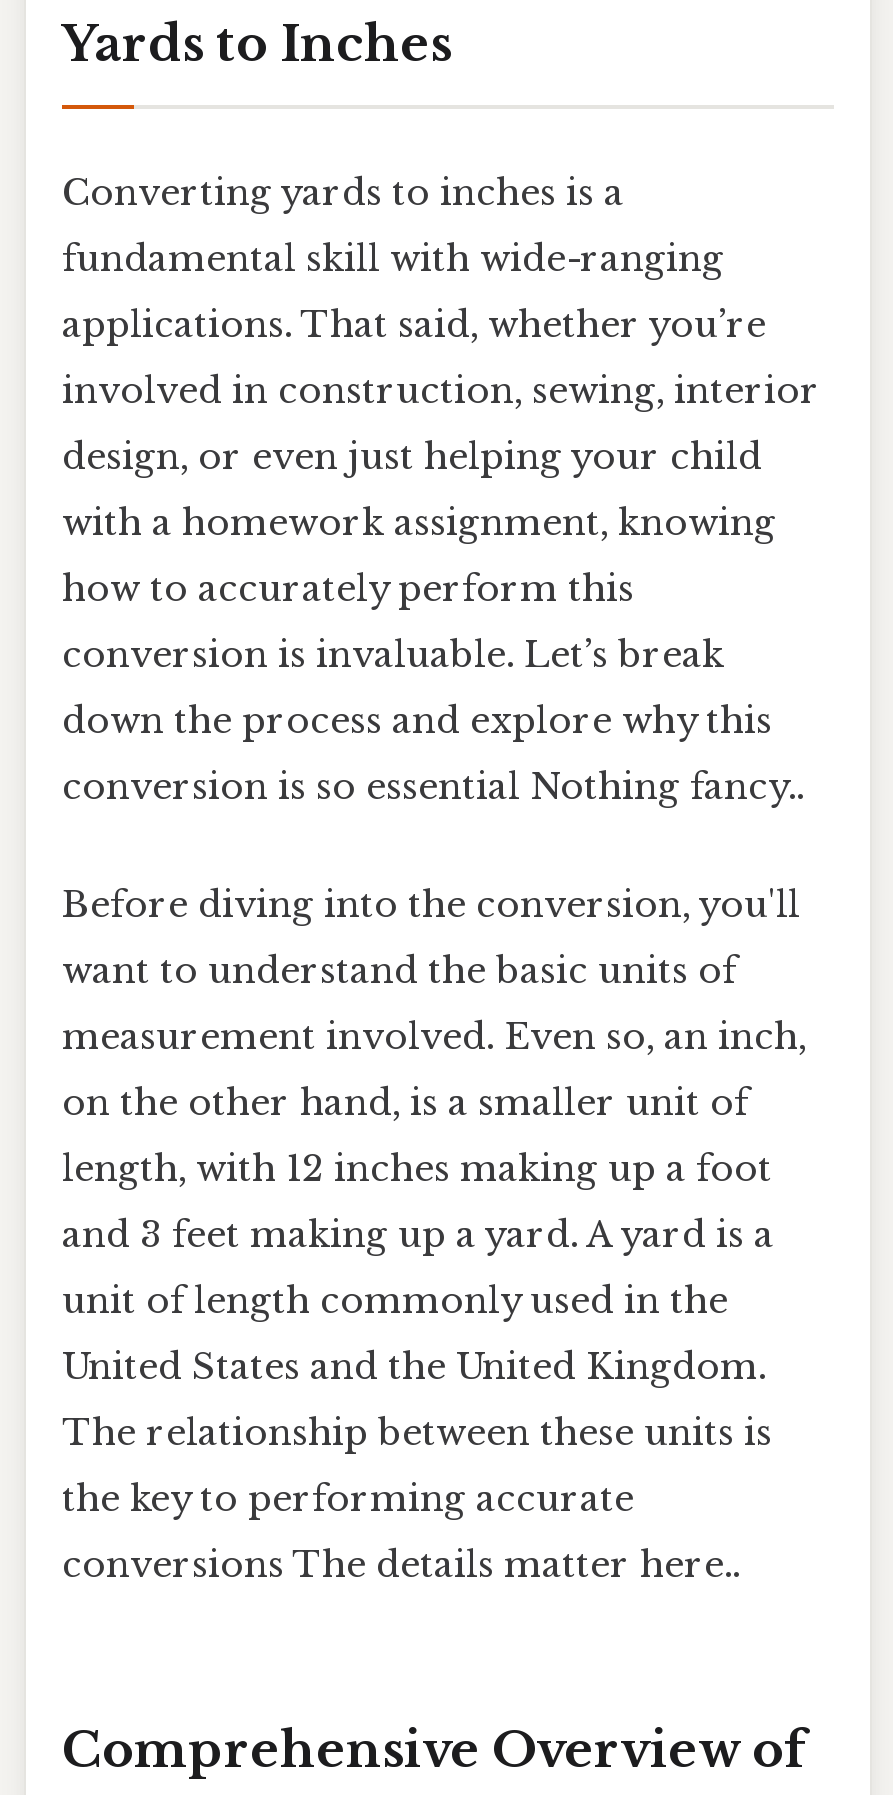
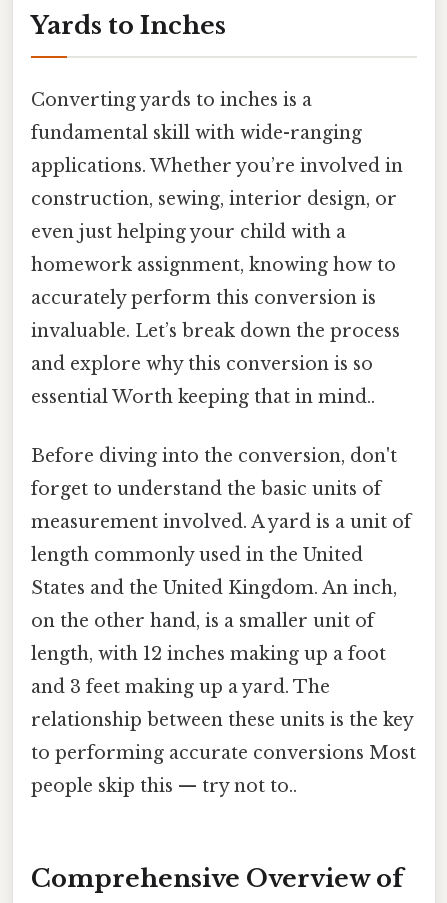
- applications. That said, whether you’re
- involved in construction, sewing, interior
- design, or even just helping your child
- with a homework assignment, knowing
- how to accurately perform this
- conversion is invaluable. Let’s break
- down the process and explore why this
- conversion is so essential Nothing fancy..
- Before diving into the conversion, you'll
- want to understand the basic units of
- measurement involved. Even so, an inch,
+ applications. Whether you’re involved in
+ construction, sewing, interior design, or
+ even just helping your child with a
+ homework assignment, knowing how to
+ accurately perform this conversion is
+ invaluable. Let’s break down the process
+ and explore why this conversion is so
+ essential Worth keeping that in mind..
+ Before diving into the conversion, don't
+ forget to understand the basic units of
+ measurement involved. A yard is a unit of
+ length commonly used in the United
+ States and the United Kingdom. An inch,

moved down: on the other hand, is a smaller unit of | length, with 12 inches making up a foot

- and 3 feet making up a yard. A yard is a
- unit of length commonly used in the
- United States and the United Kingdom.
- The relationship between these units is
- the key to performing accurate
- conversions The details matter here..
+ and 3 feet making up a yard. The
+ relationship between these units is the key
+ to performing accurate conversions Most
+ people skip this — try not to..
